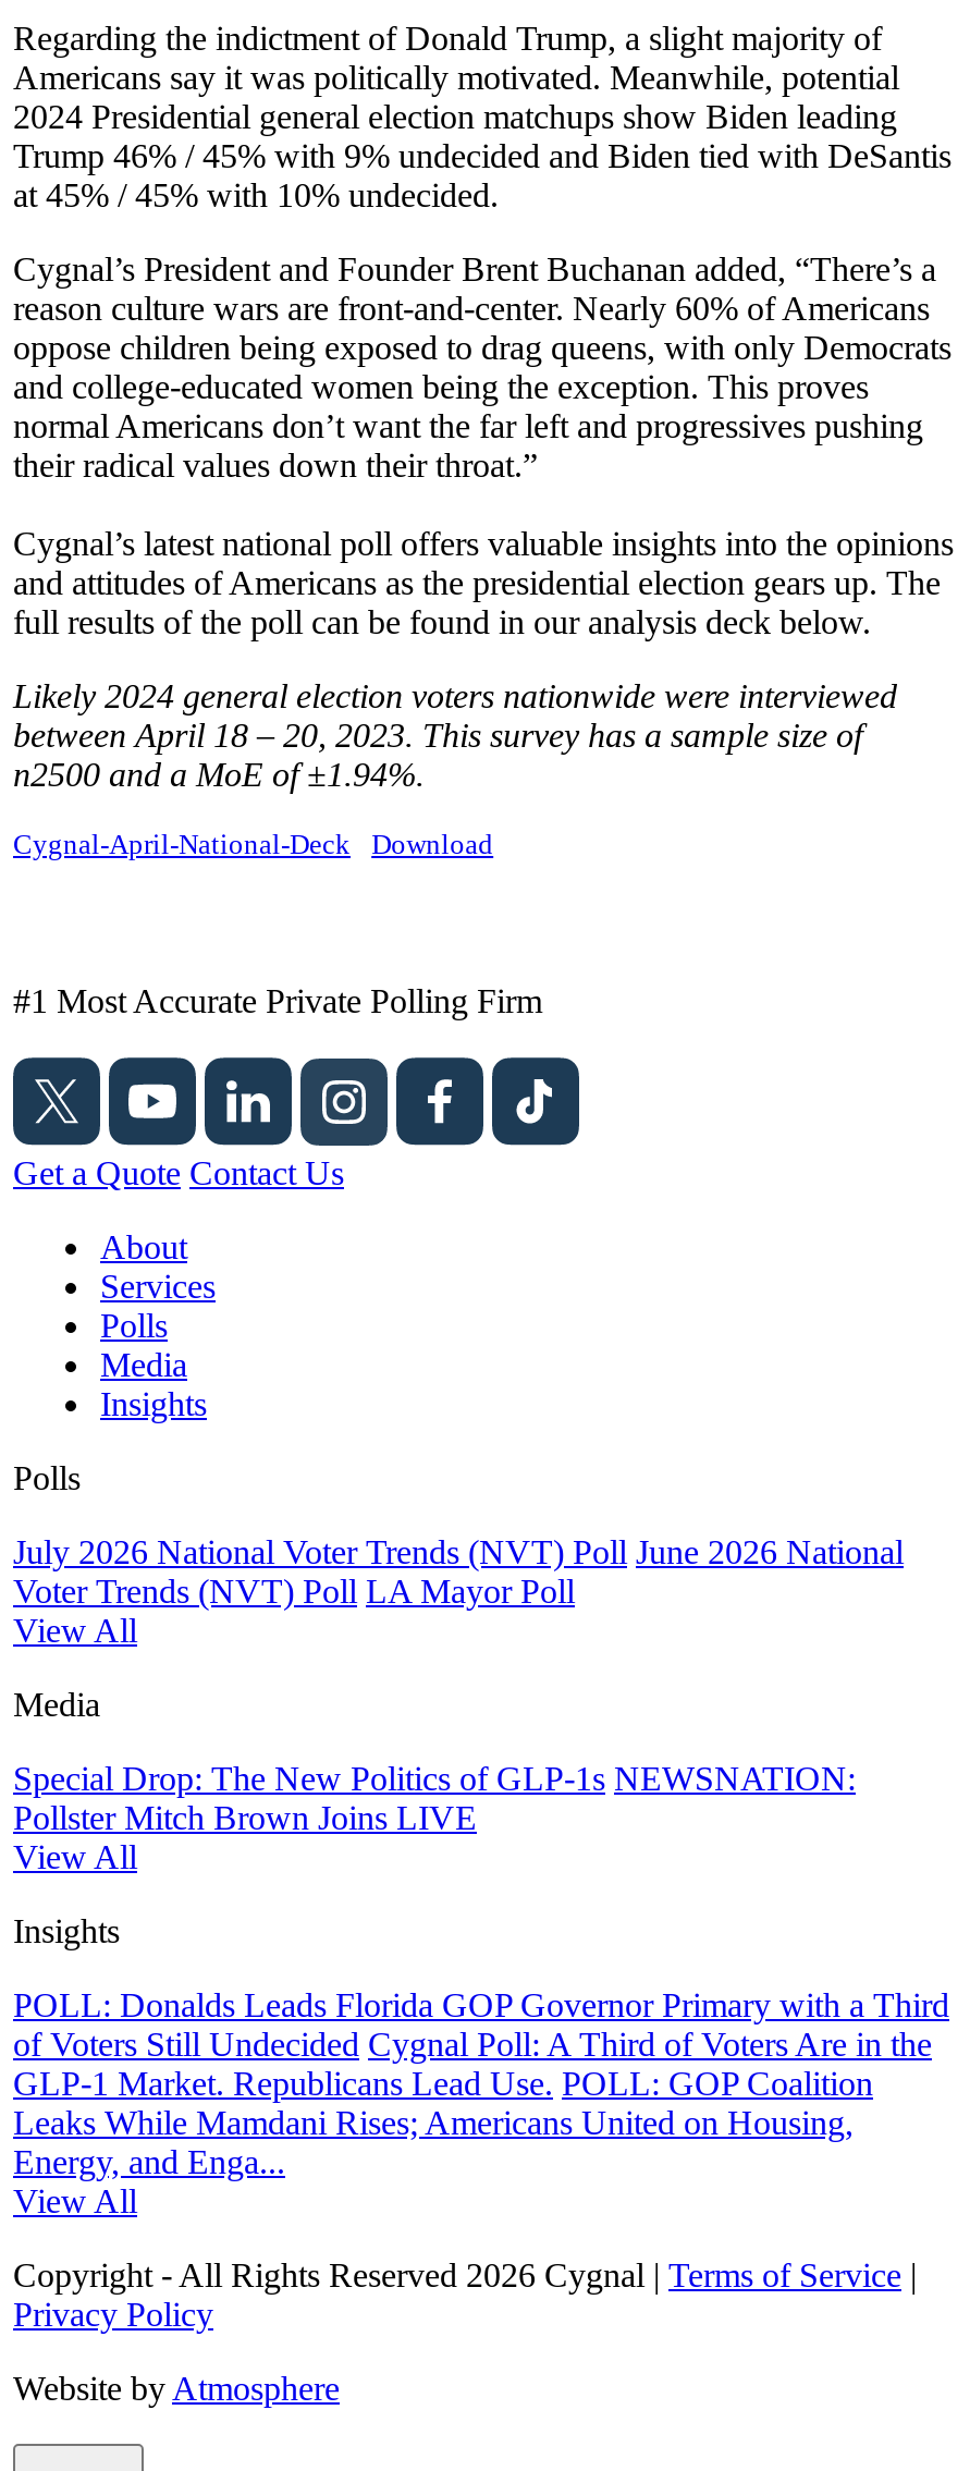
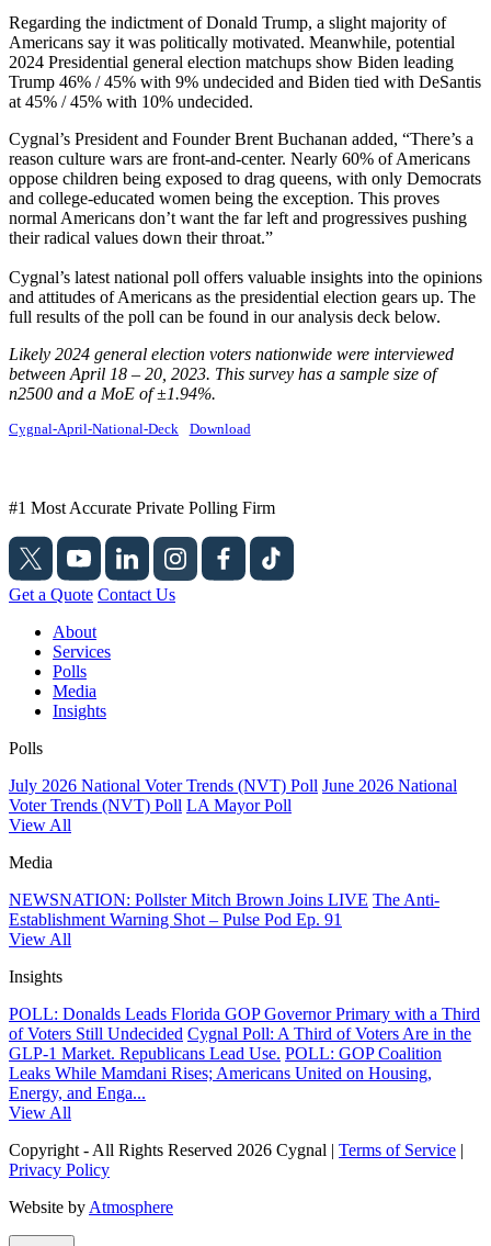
- Special Drop: The New Politics of GLP-1s NEWSNATION:
- Pollster Mitch Brown Joins LIVE
+ NEWSNATION: Pollster Mitch Brown Joins LIVE The Anti-
+ Establishment Warning Shot – Pulse Pod Ep. 91
